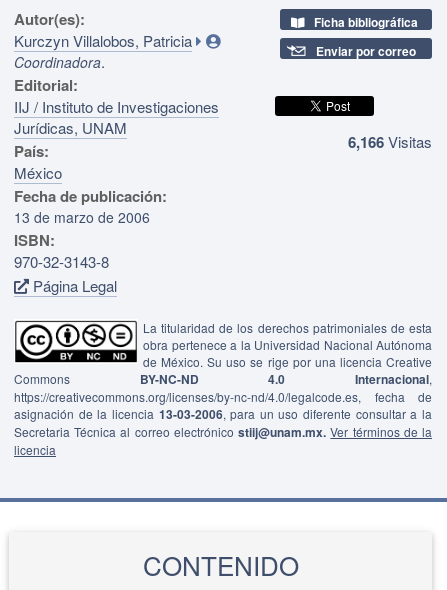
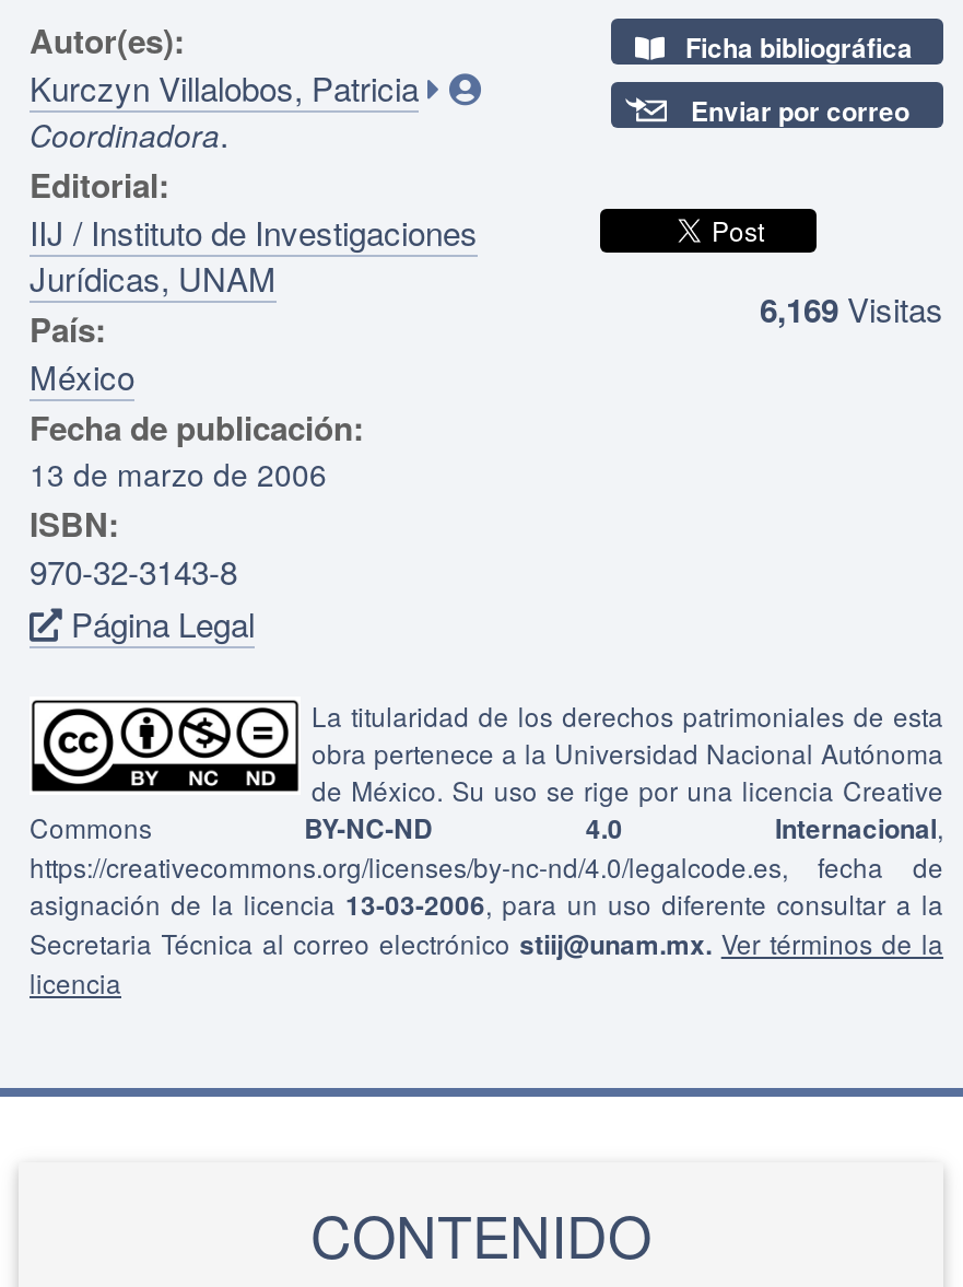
- 6,166 Visitas
+ 6,169 Visitas
